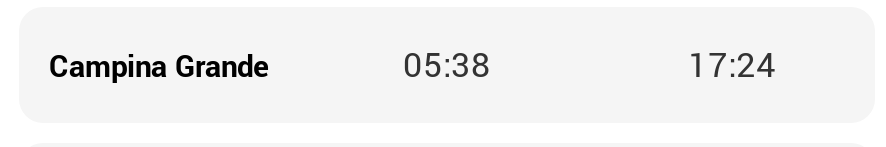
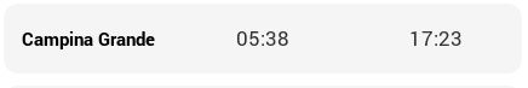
- 17:24
+ 17:23
